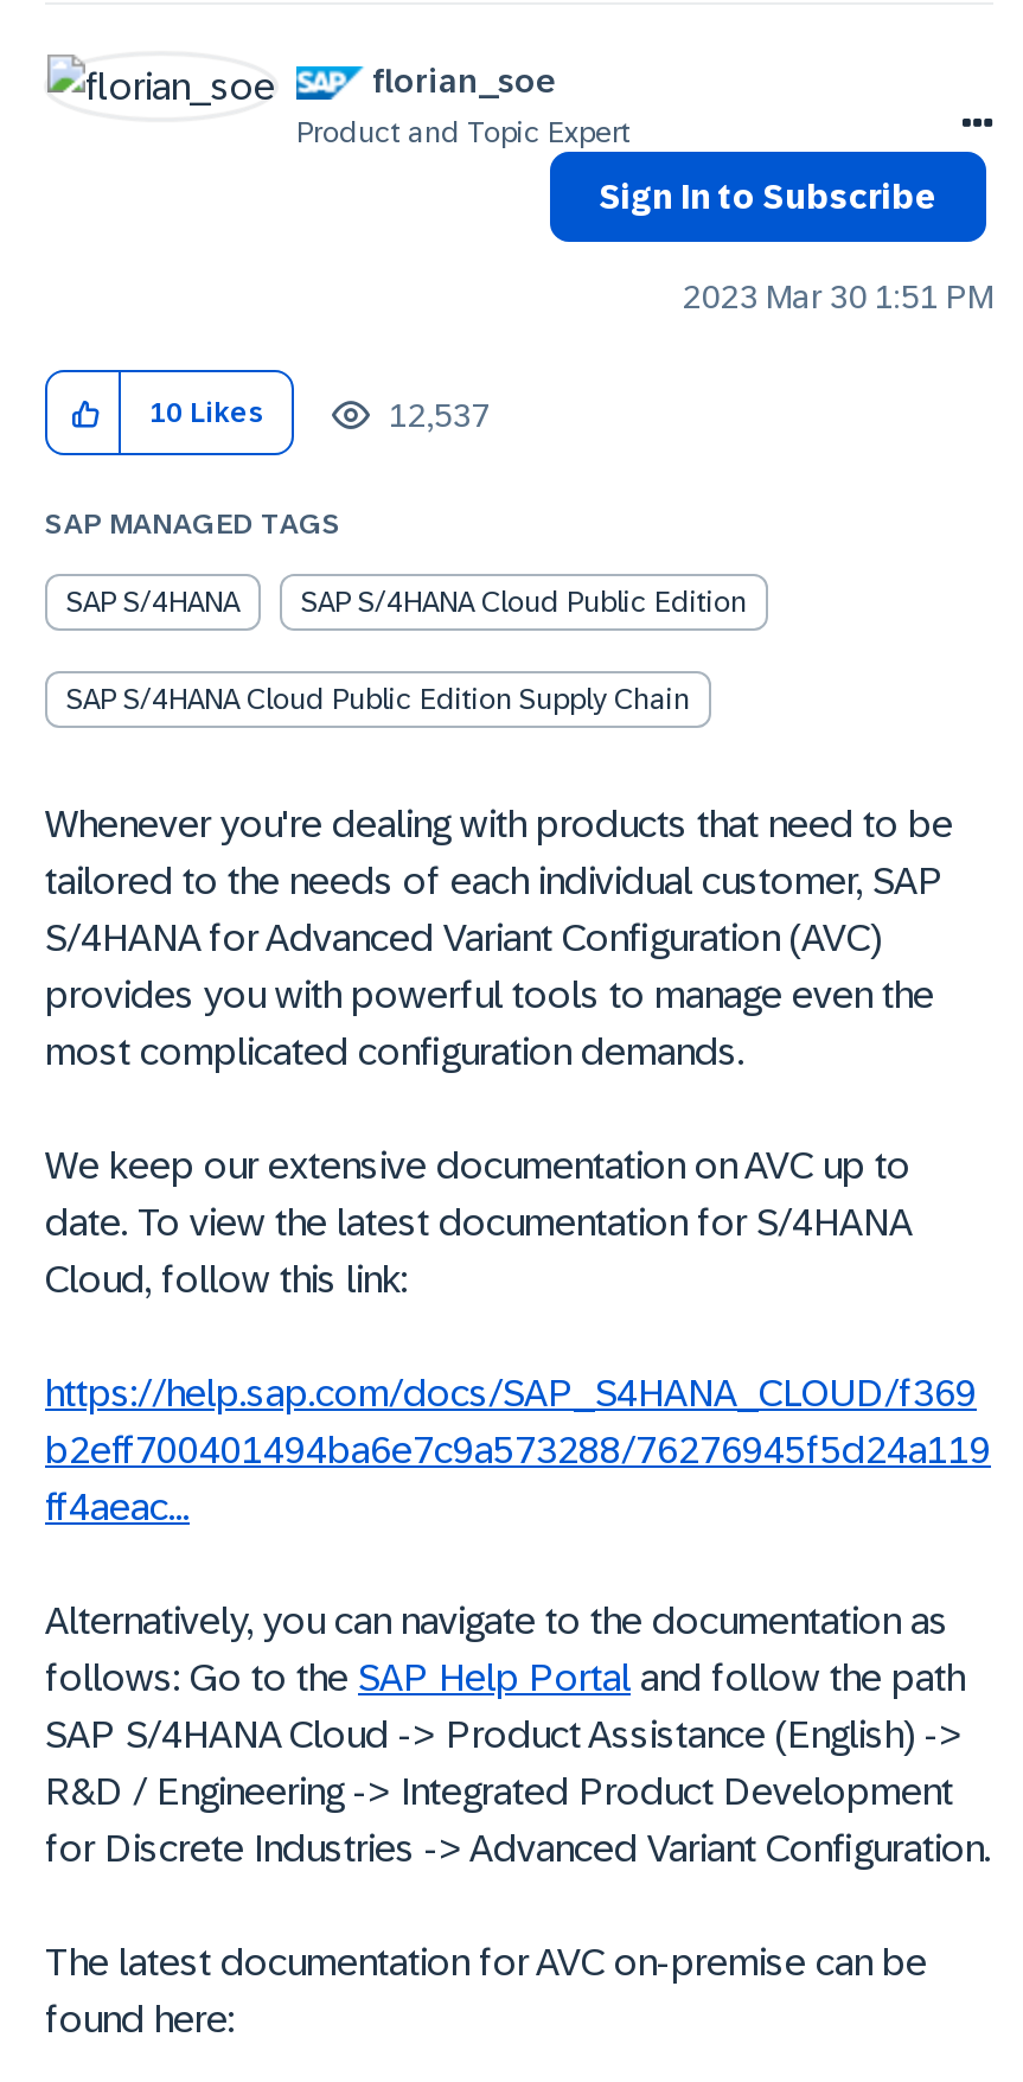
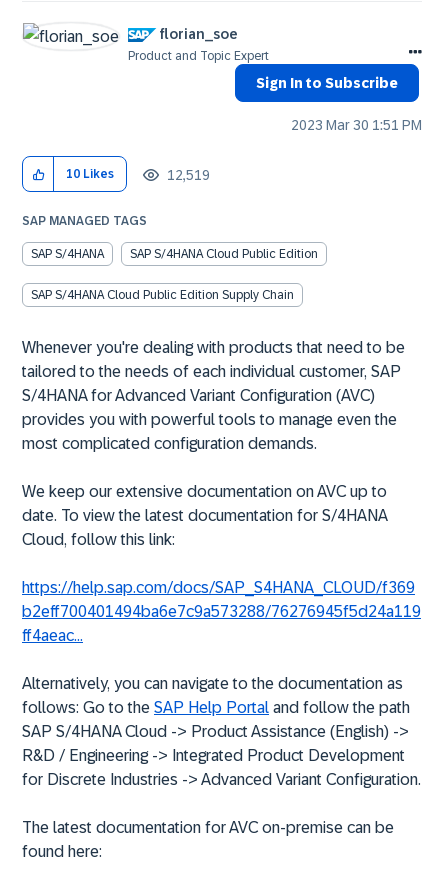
- 12,537
+ 12,519
